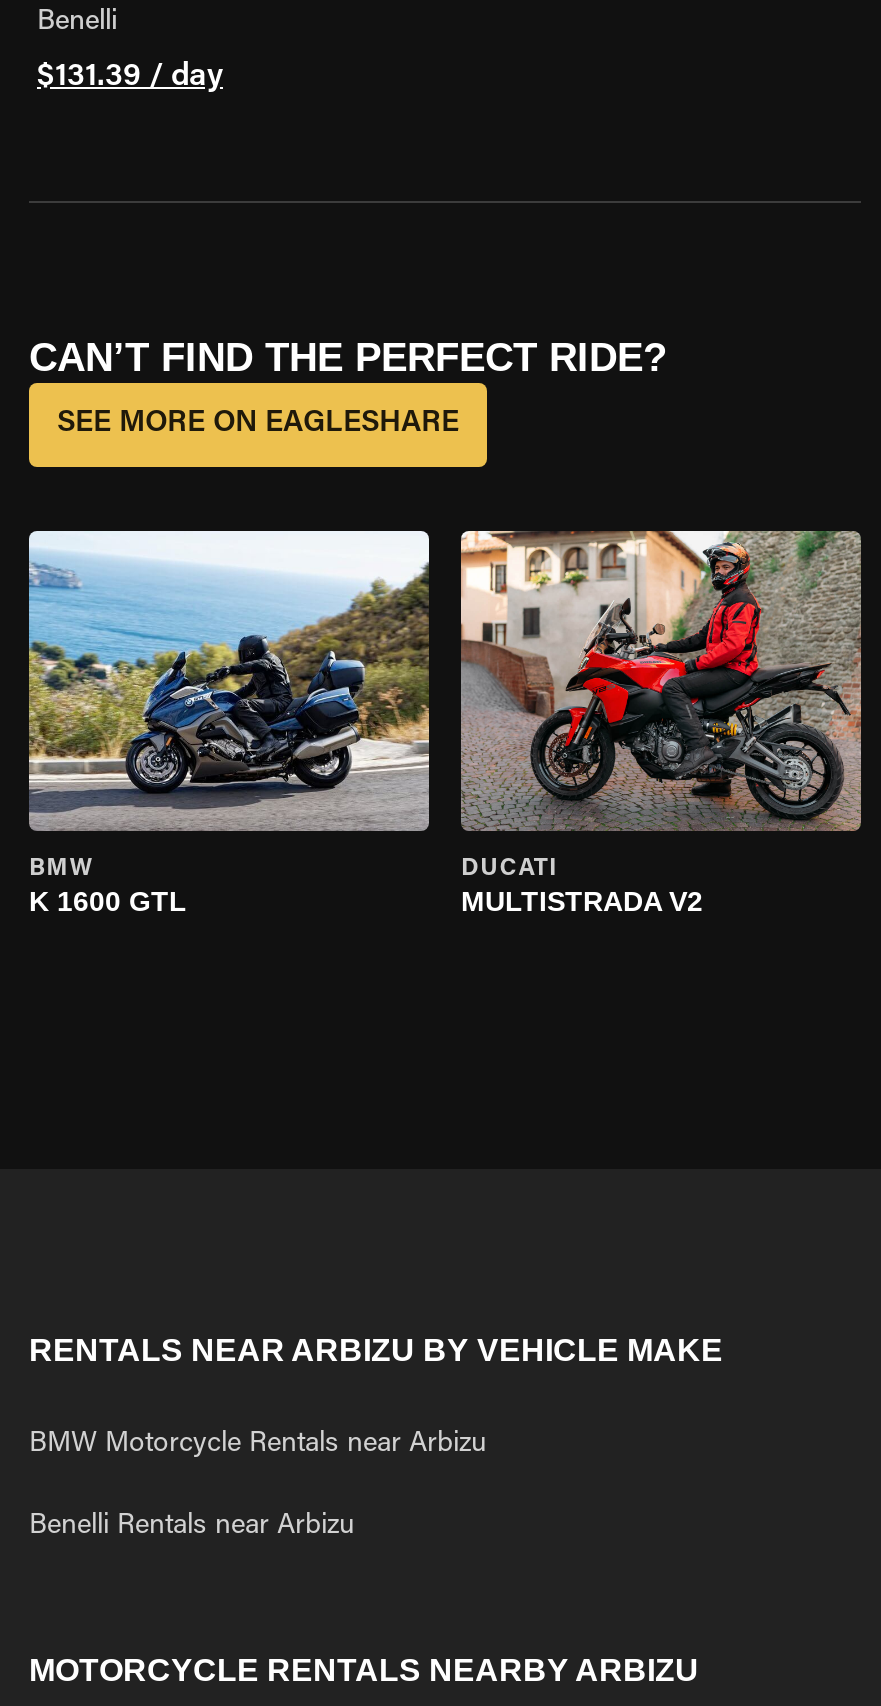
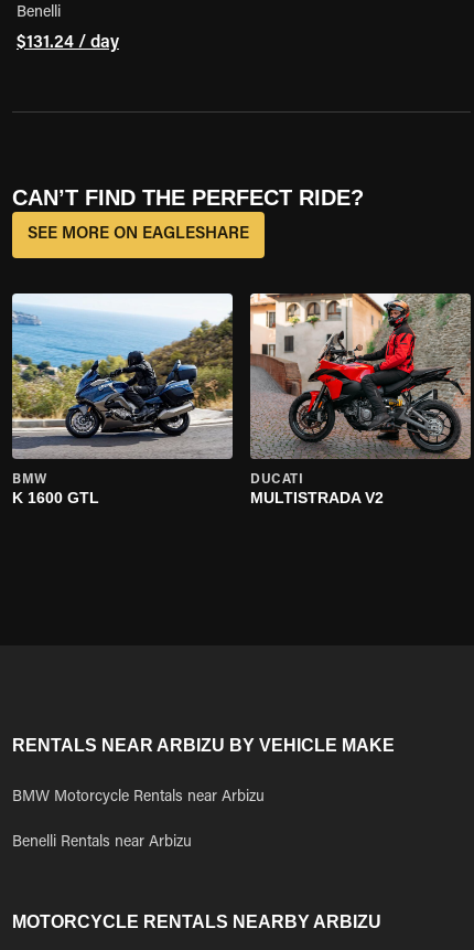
- $131.39 / day
+ $131.24 / day
